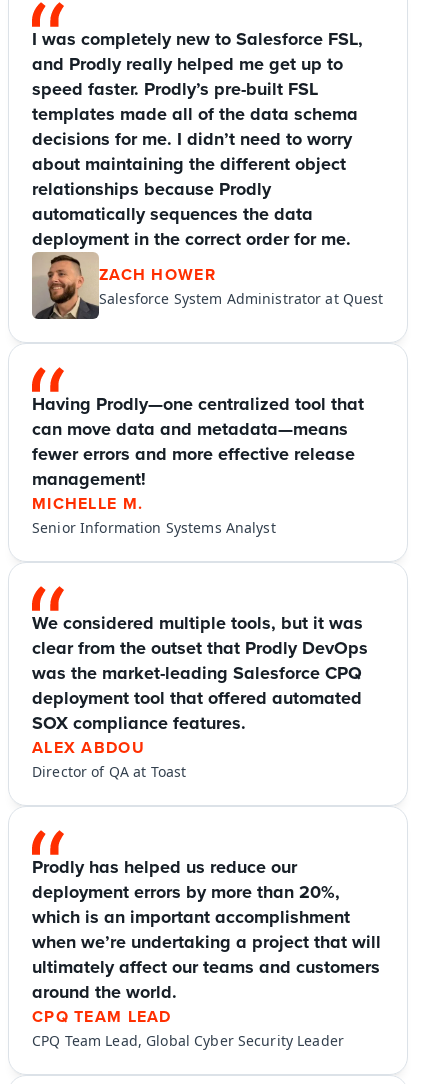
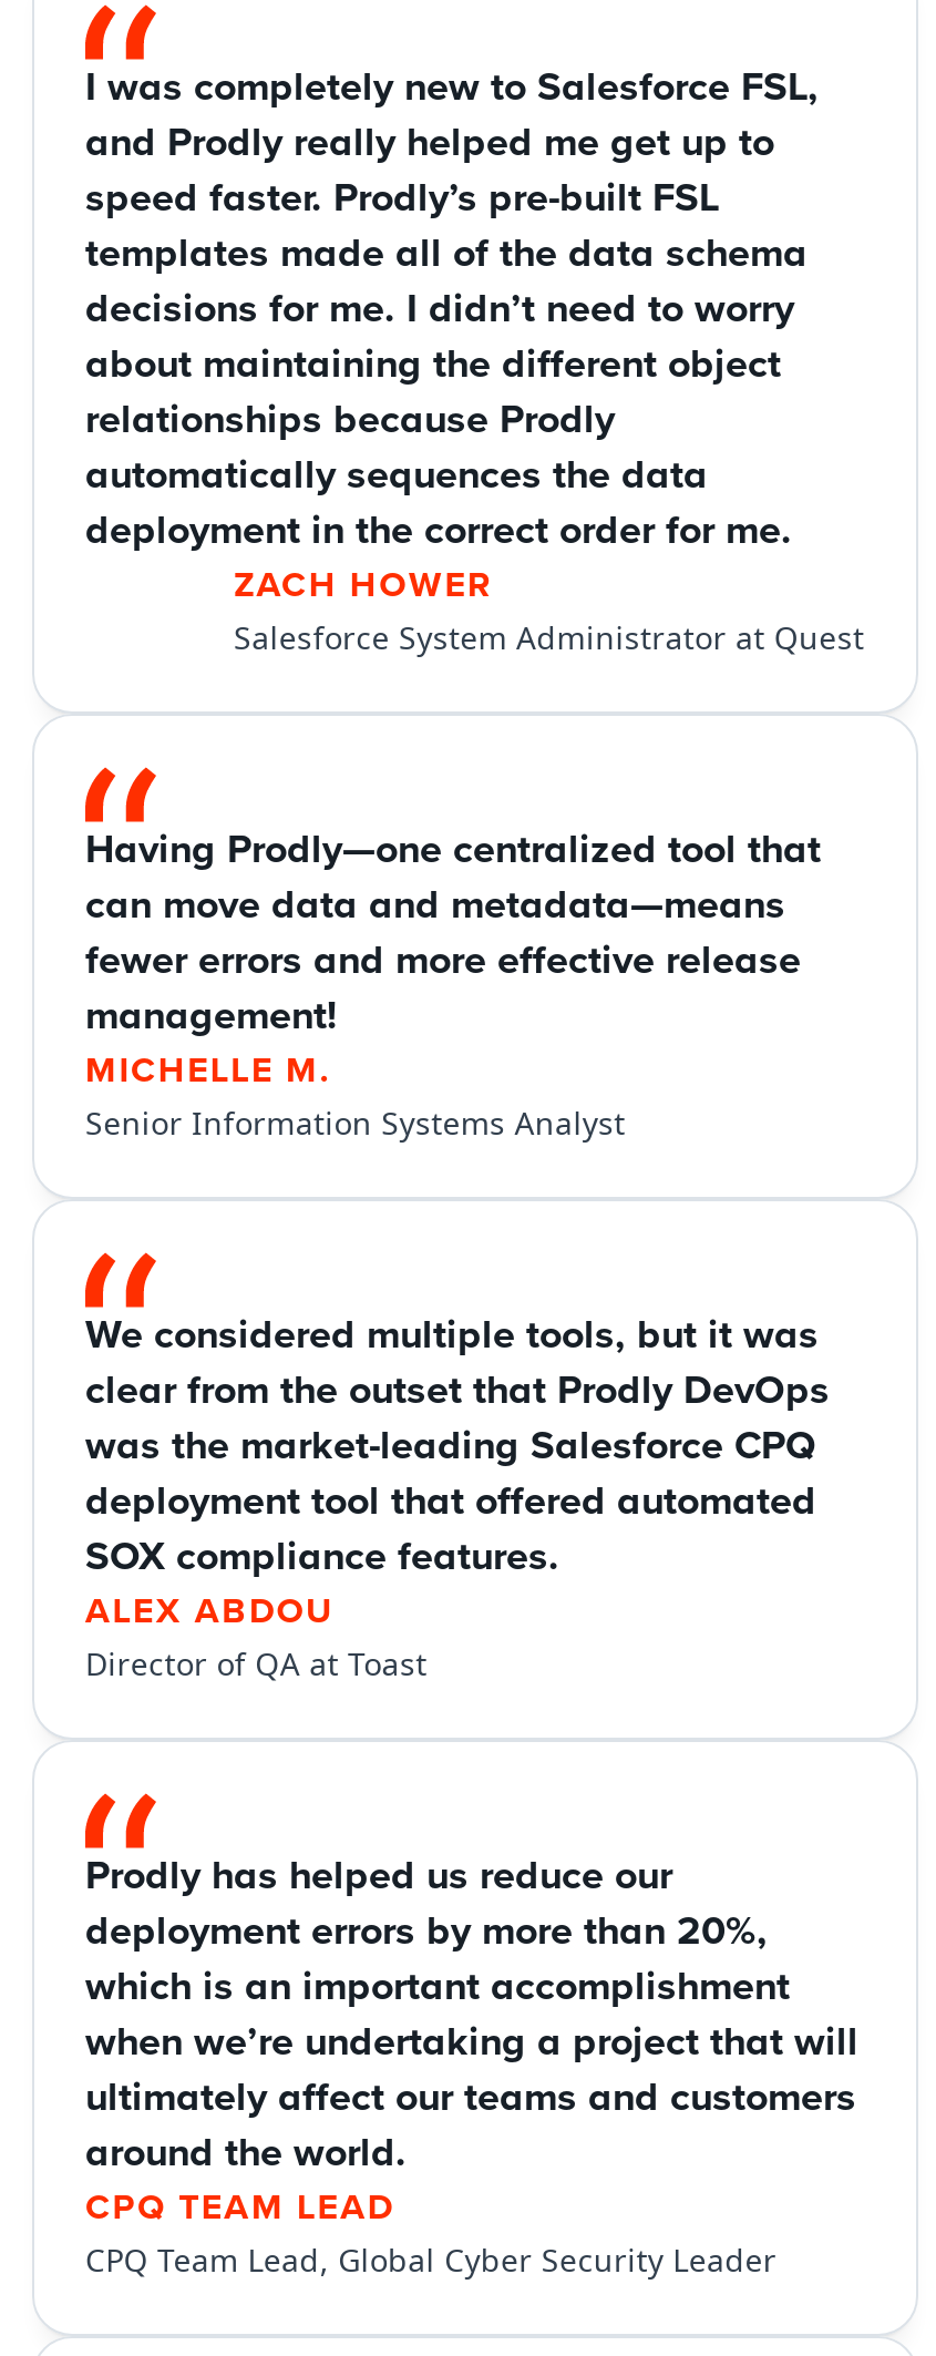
- [image]
